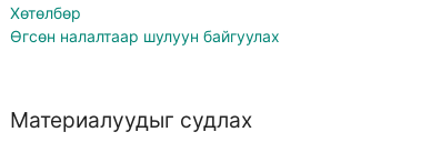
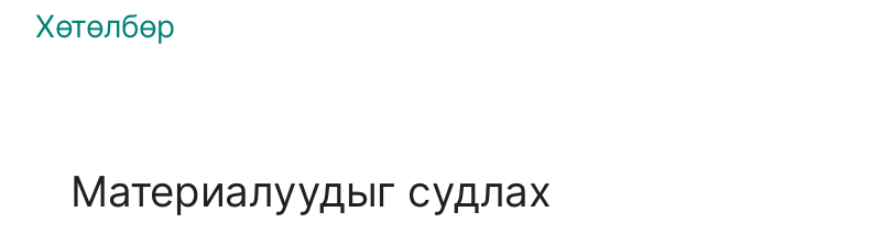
- Өгсөн налалтаар шулуун байгуулах
